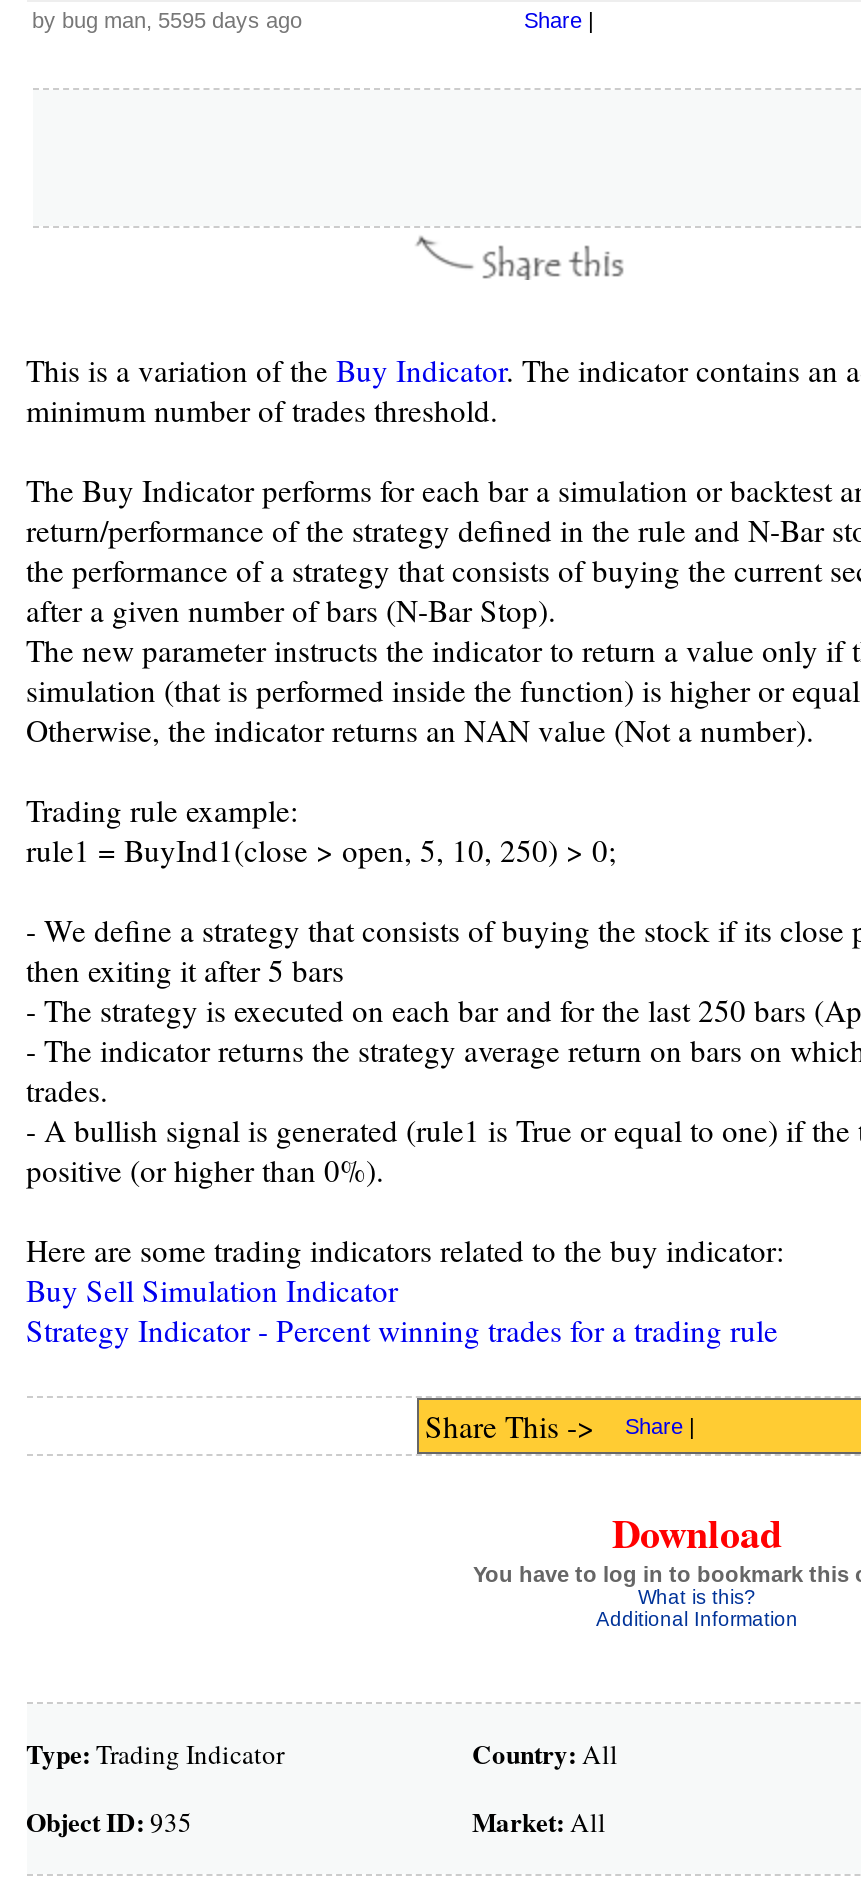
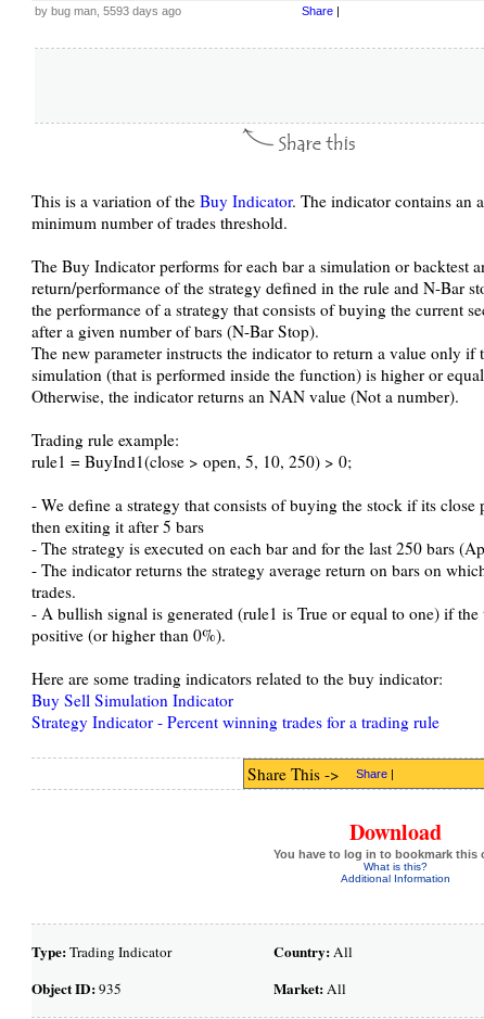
- by bug man, 5595 days ago
+ by bug man, 5593 days ago
